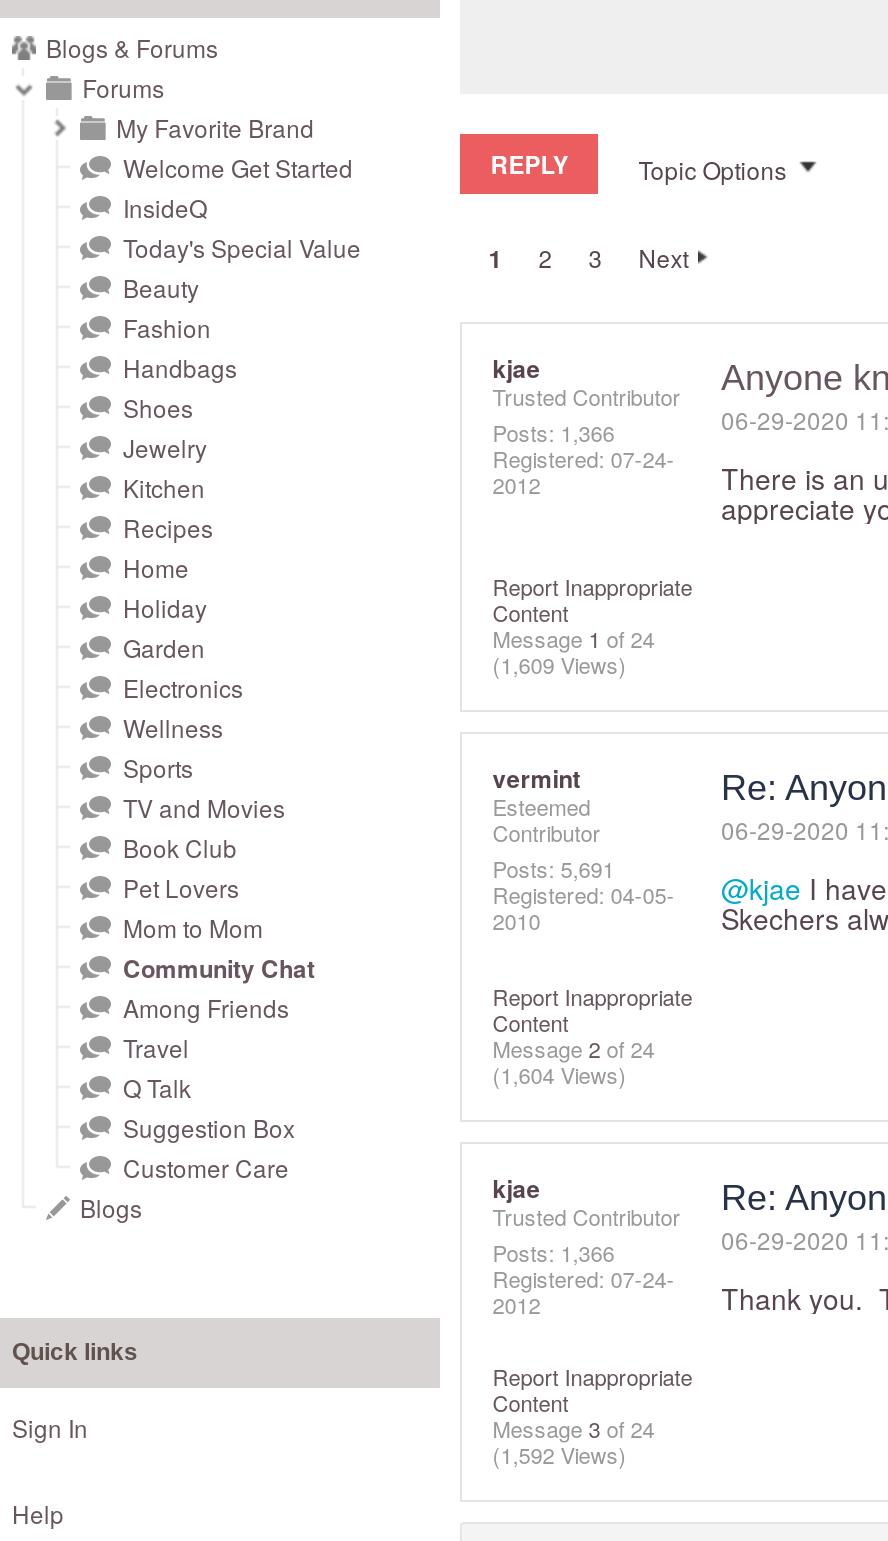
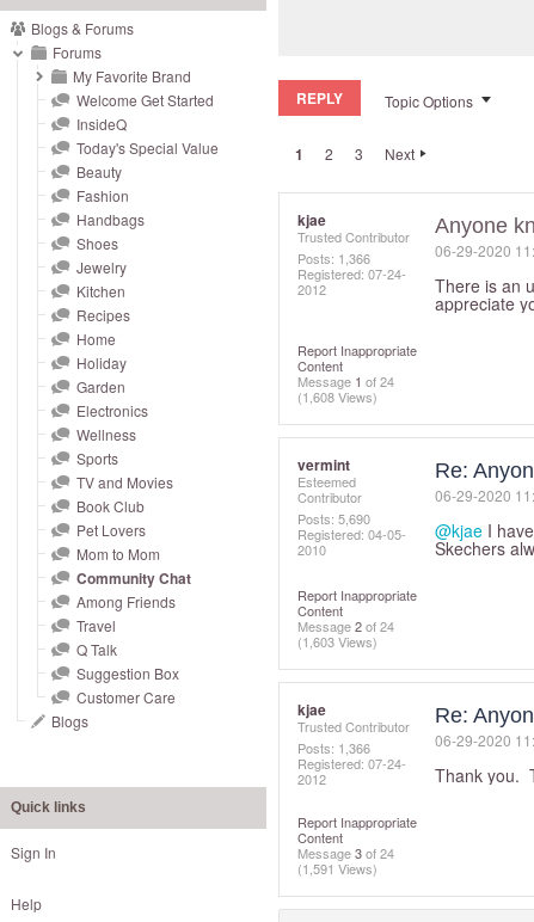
- (1,609 Views)
+ (1,608 Views)

- Posts: 5,691
+ Posts: 5,690

- (1,604 Views)
+ (1,603 Views)

- (1,592 Views)
+ (1,591 Views)
